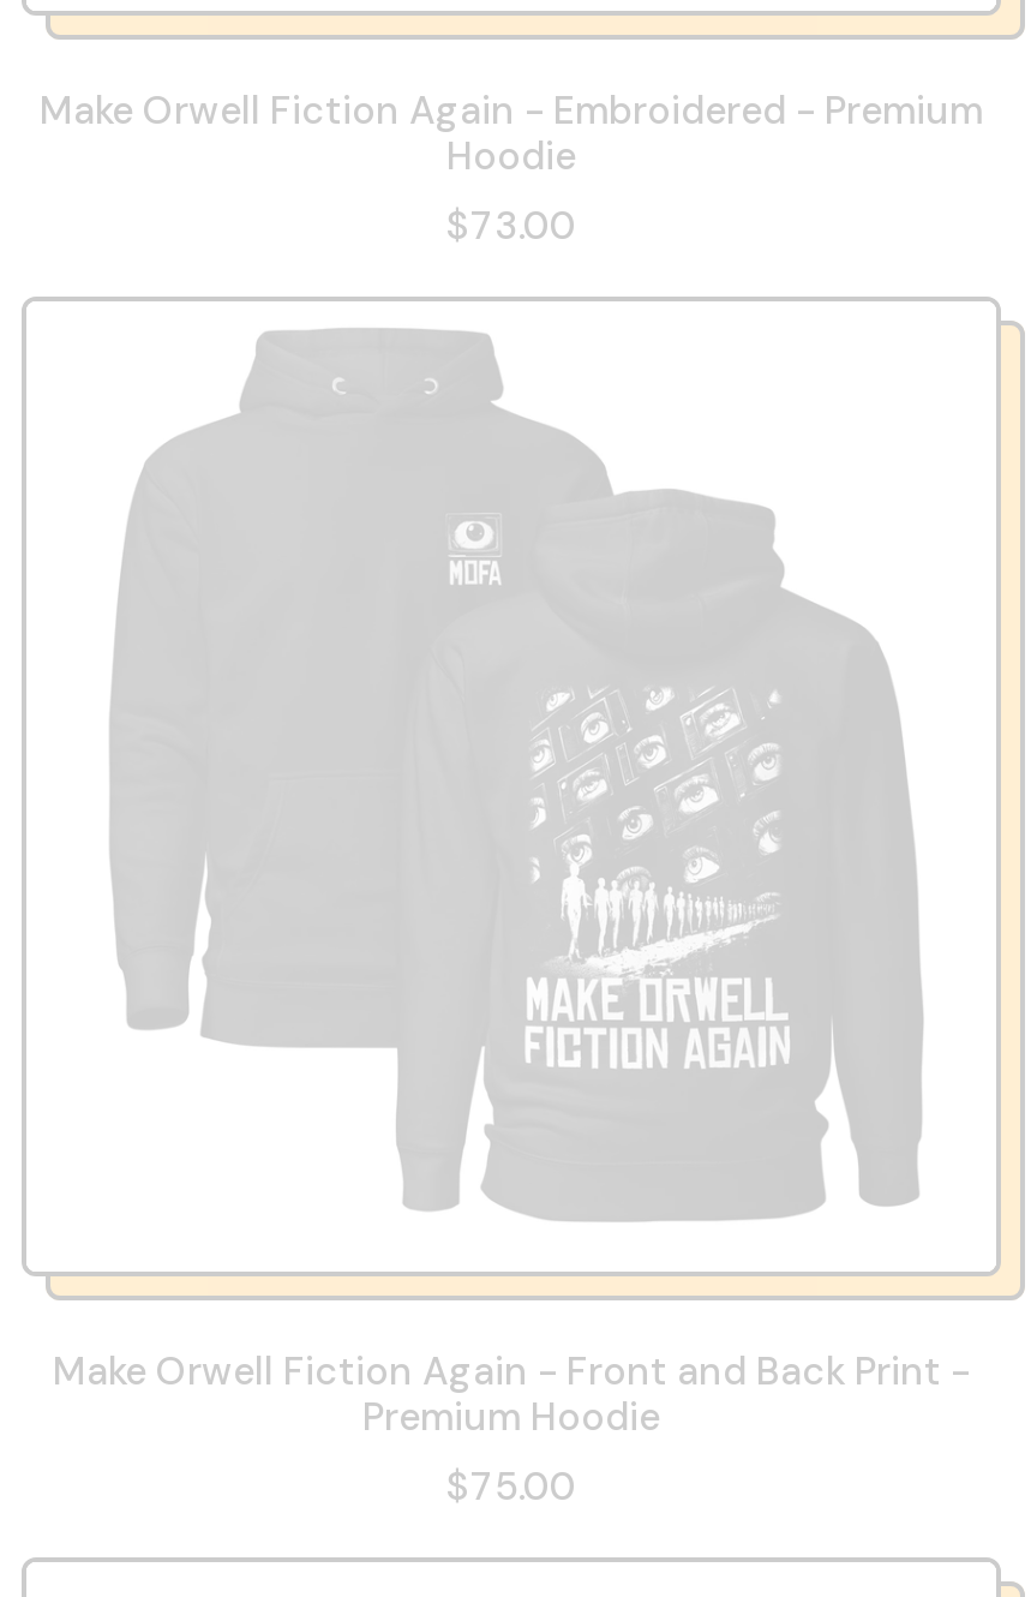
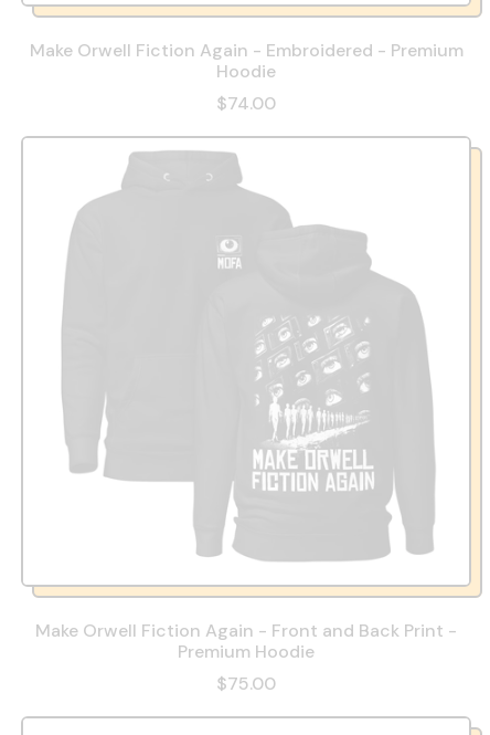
- $73.00
+ $74.00
